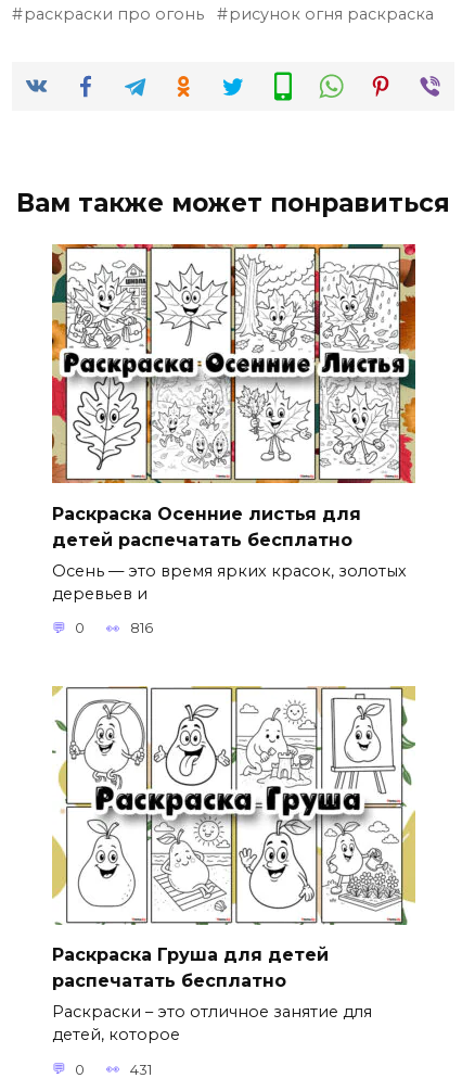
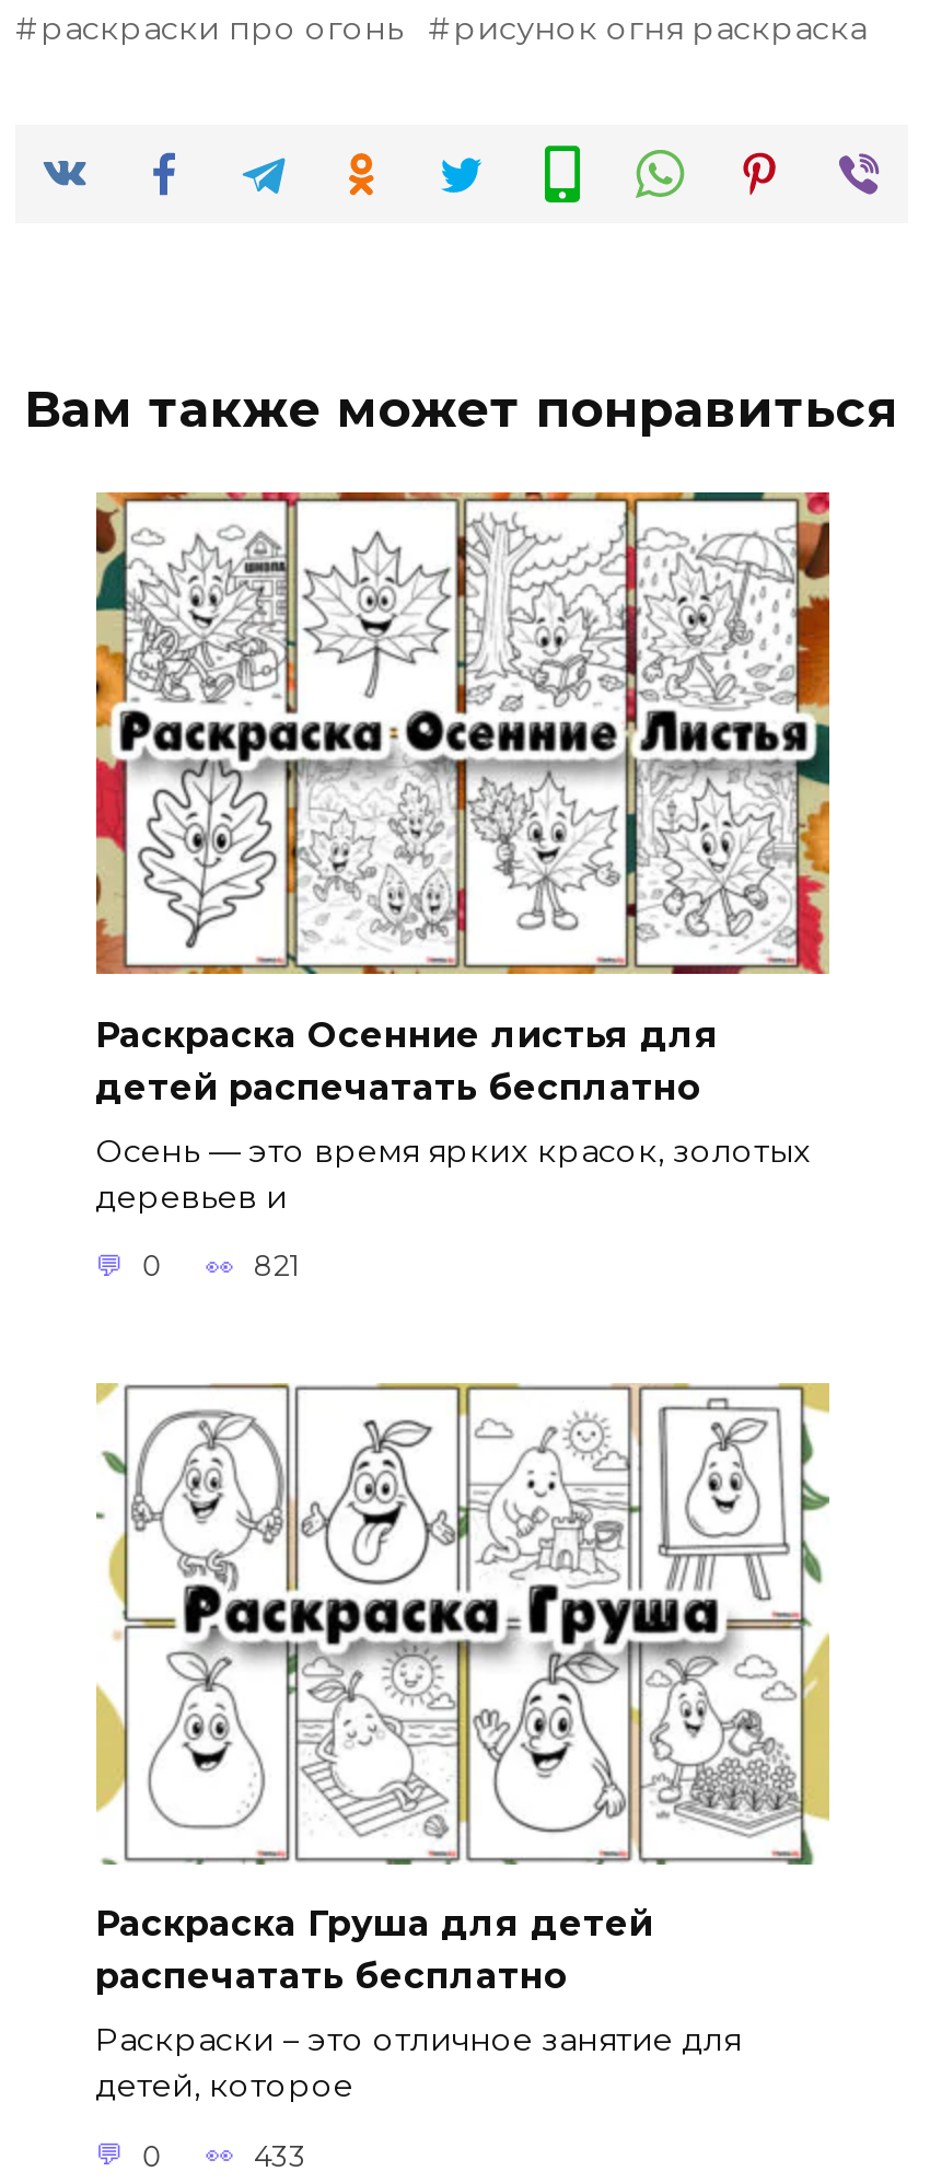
- 816
+ 821

- 431
+ 433
